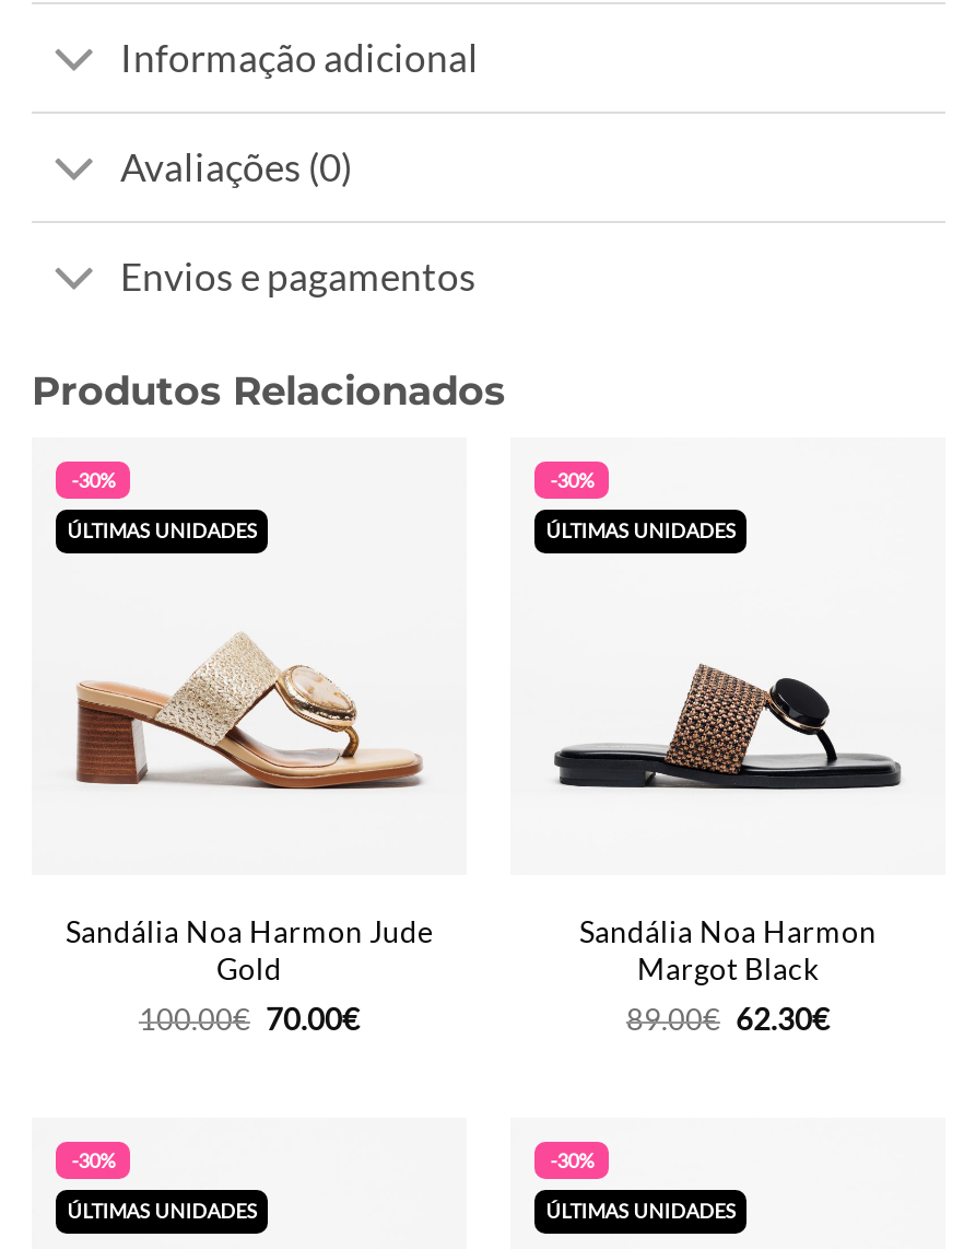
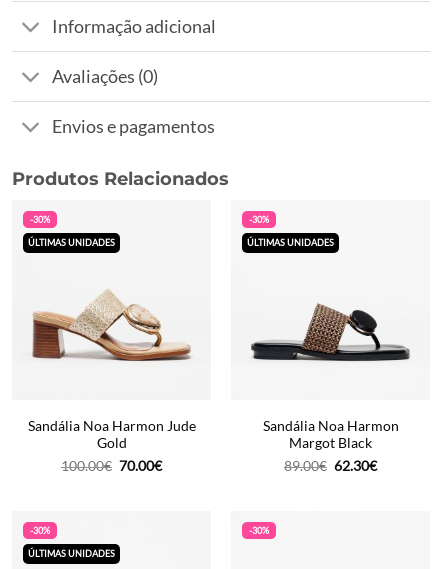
- ÚLTIMAS UNIDADES
